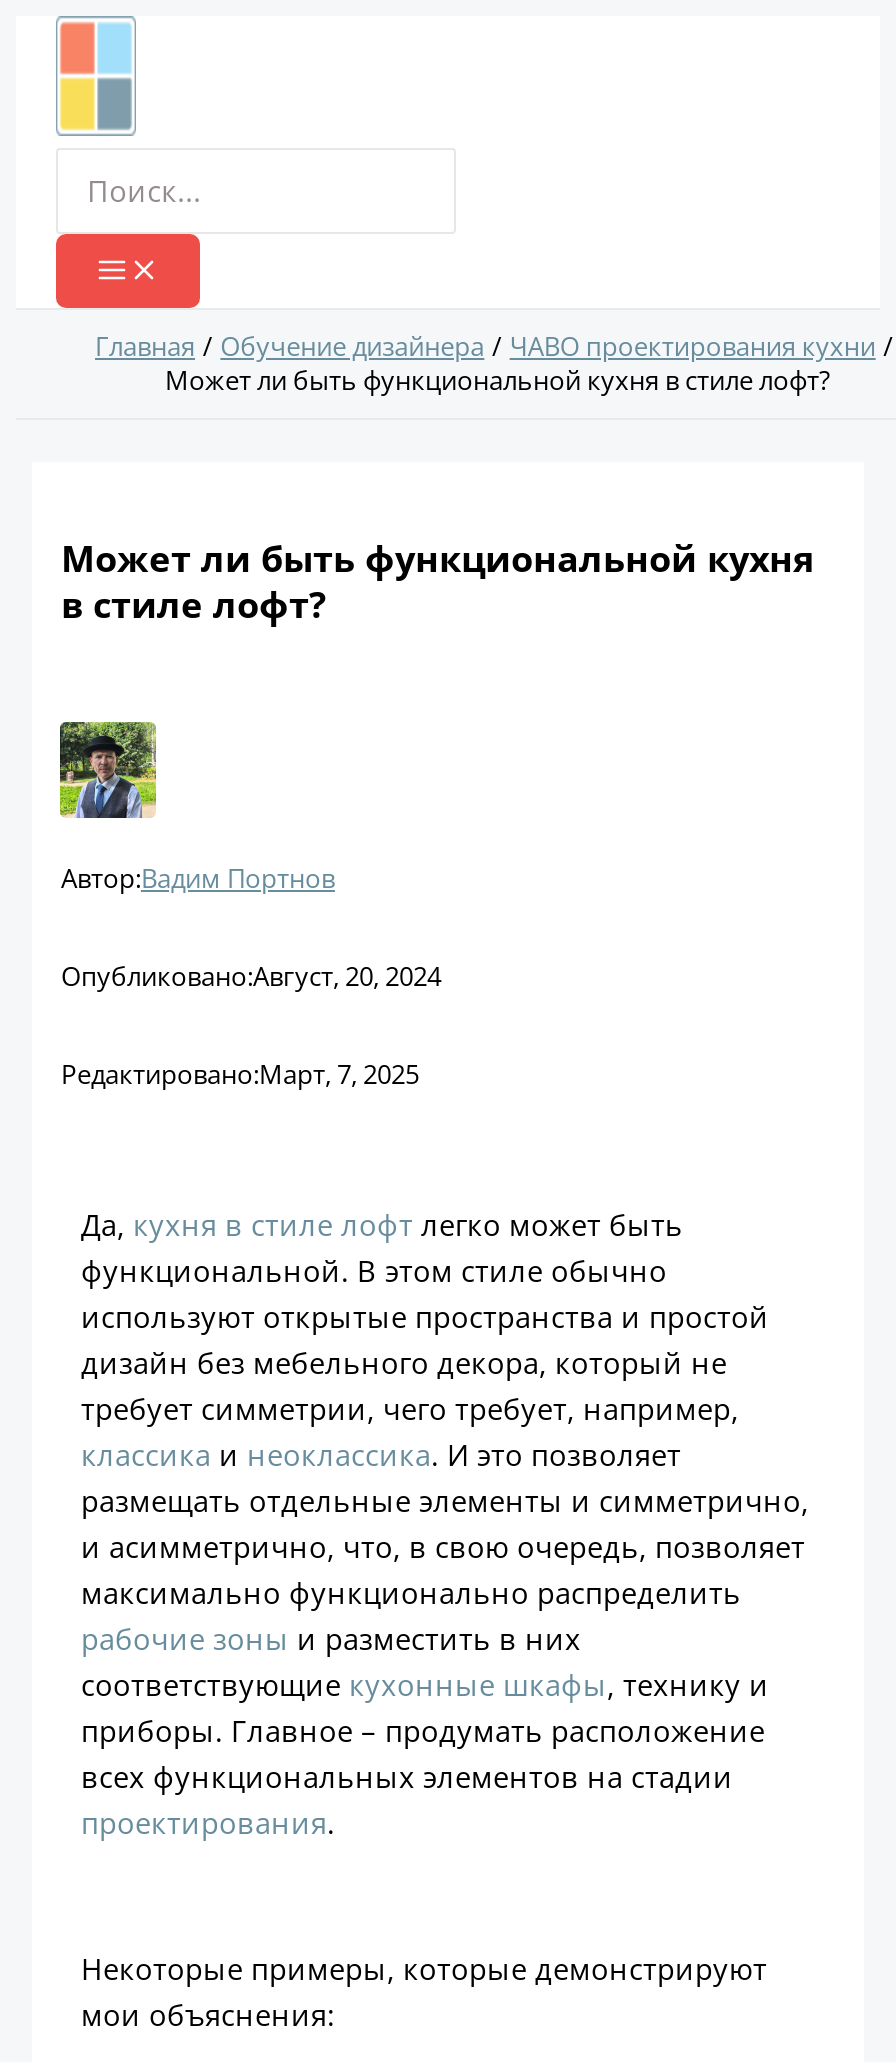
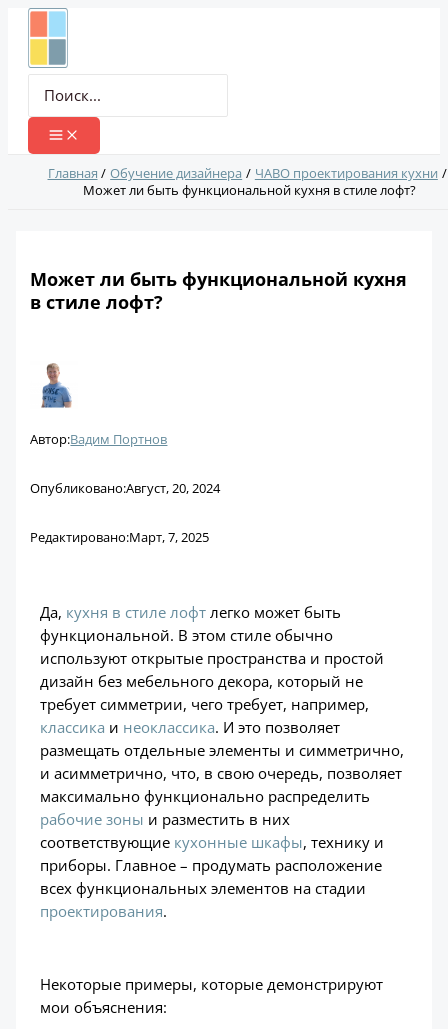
- [image]
+ [image]
